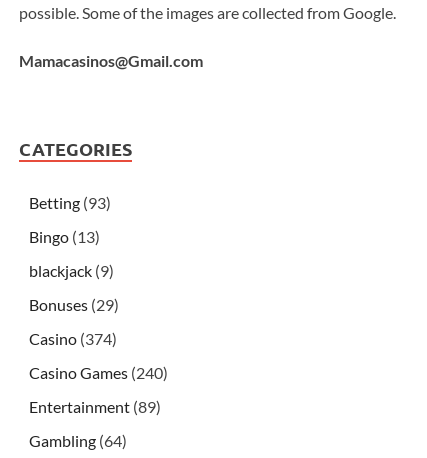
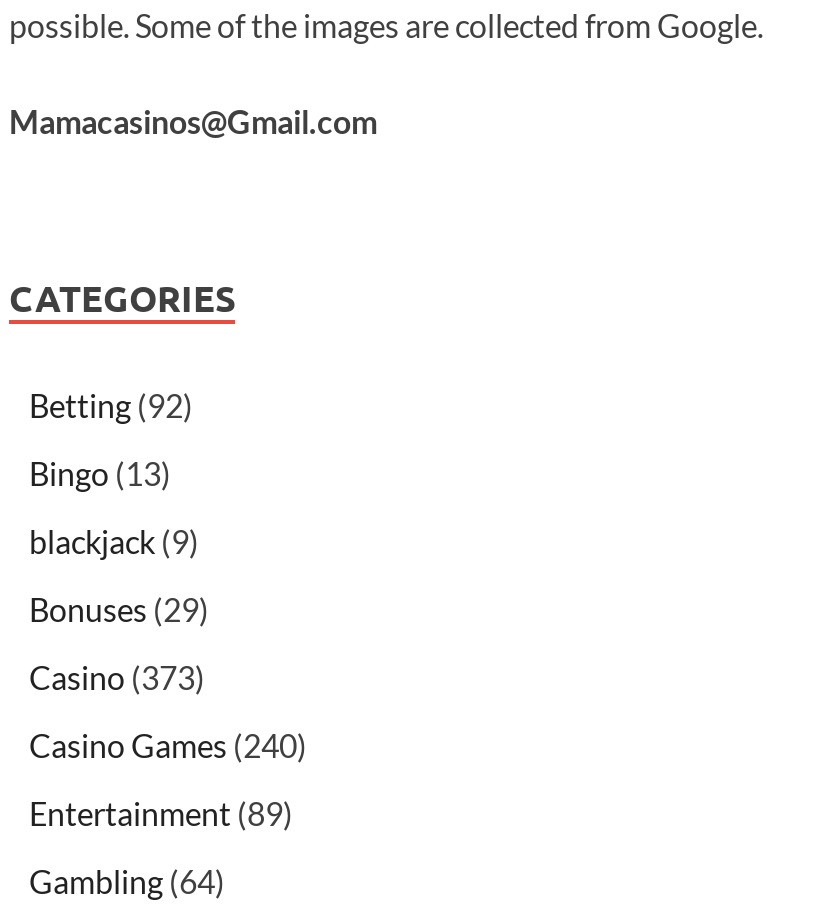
- Betting (93)
+ Betting (92)

- Casino (374)
+ Casino (373)
